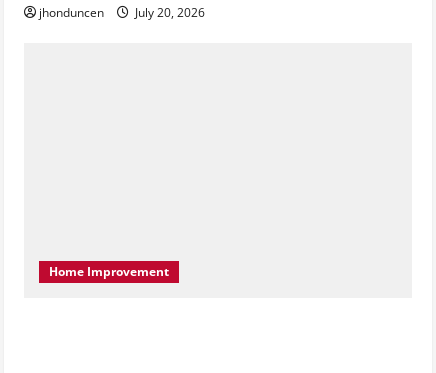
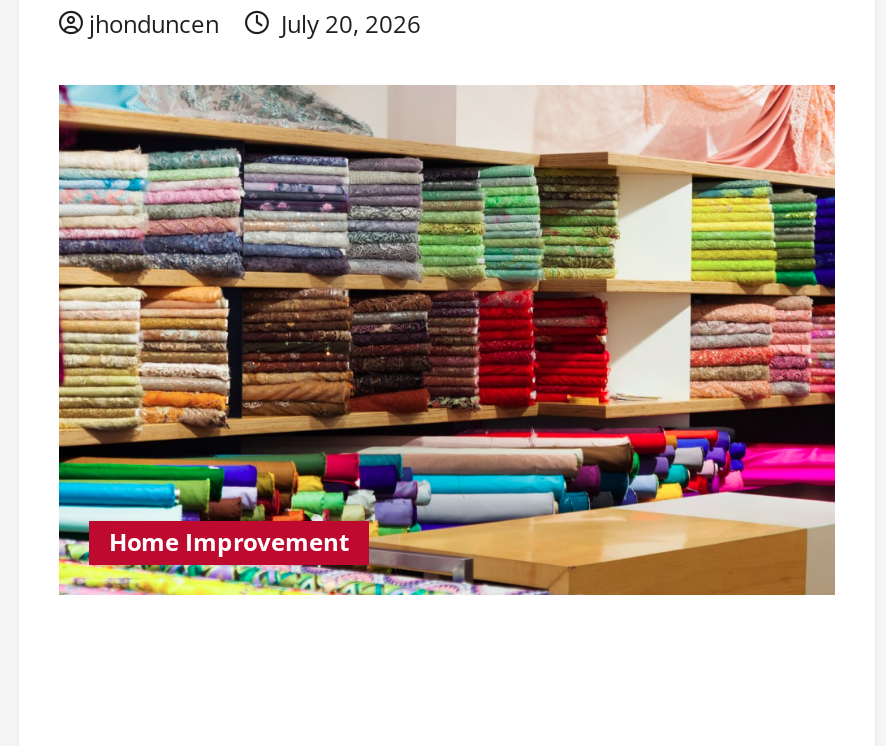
+ [image]
